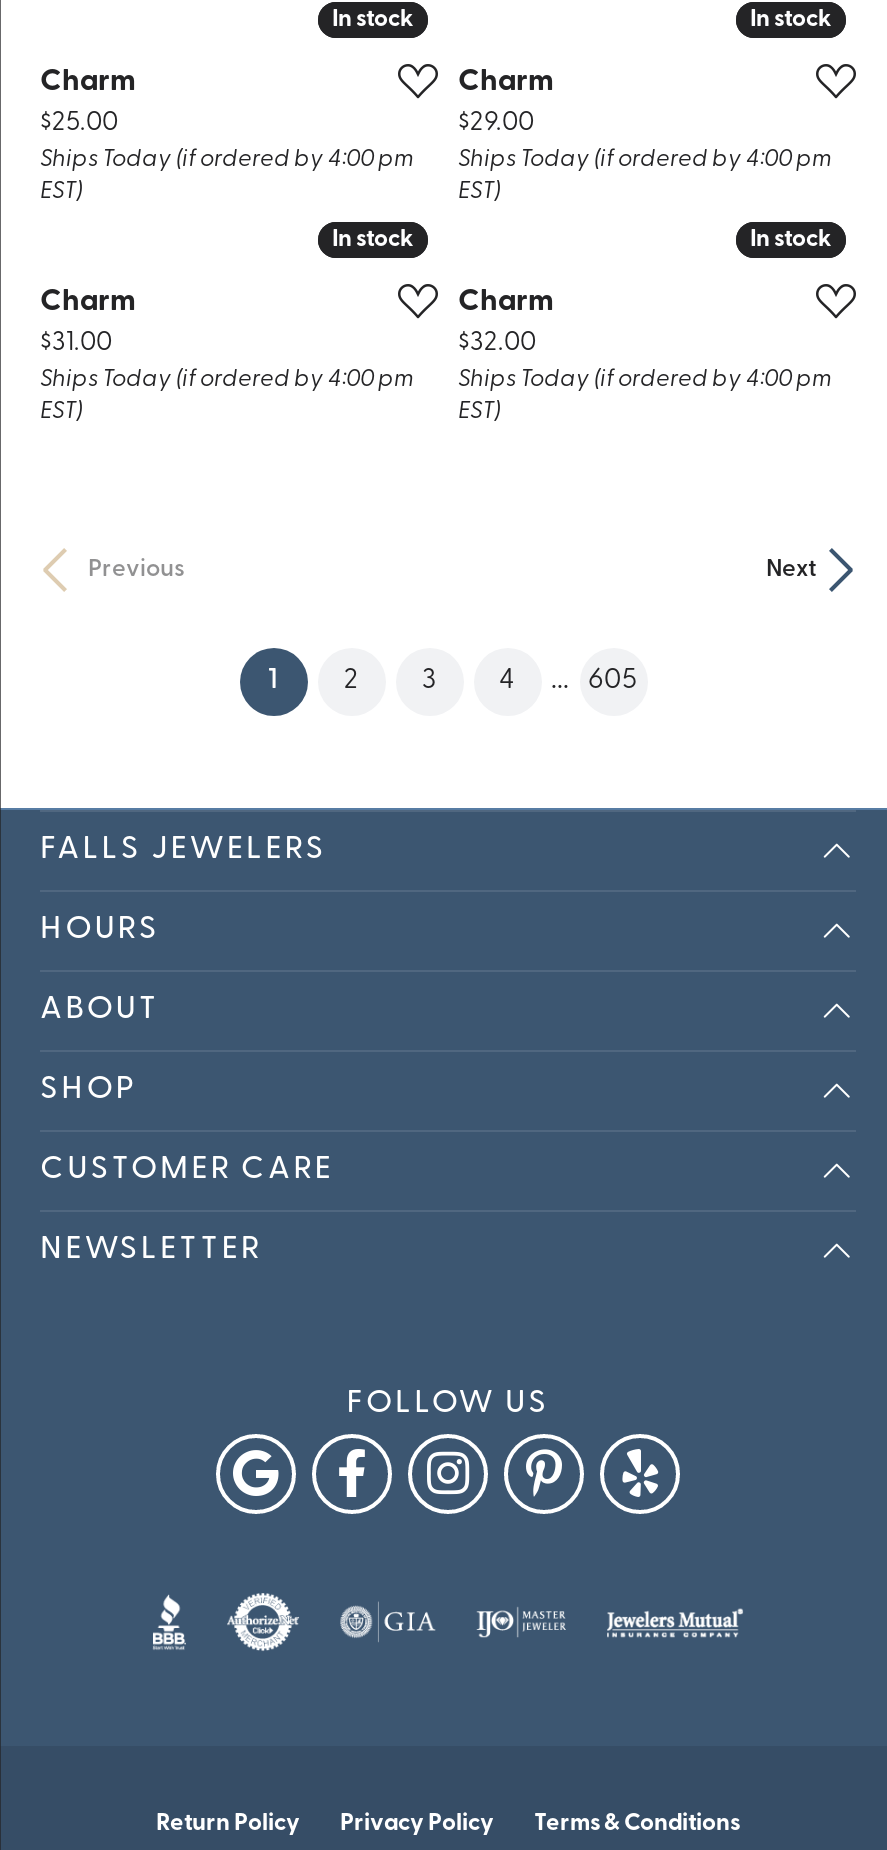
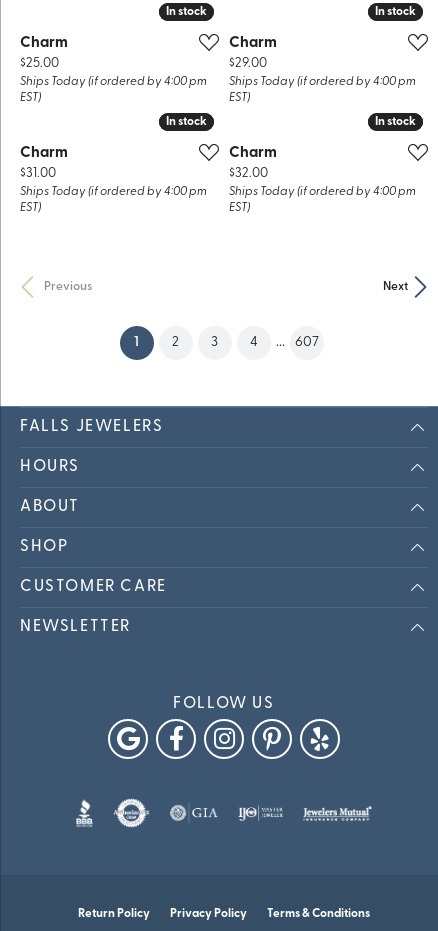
- 605
+ 607
